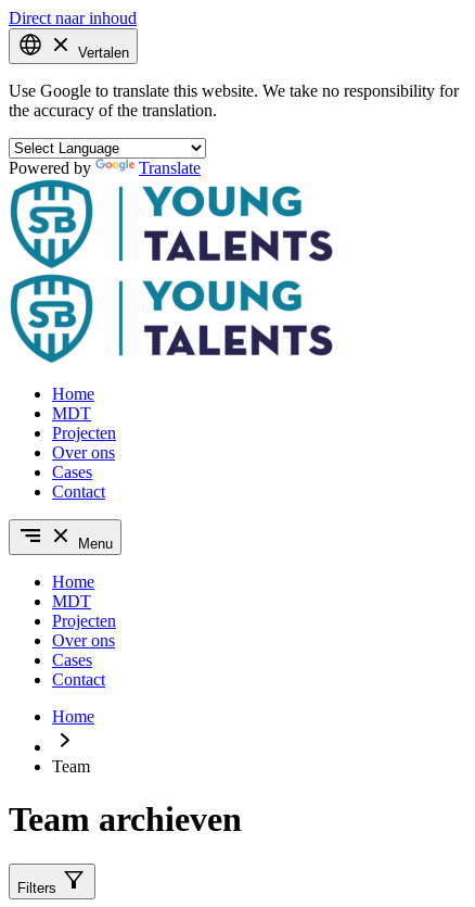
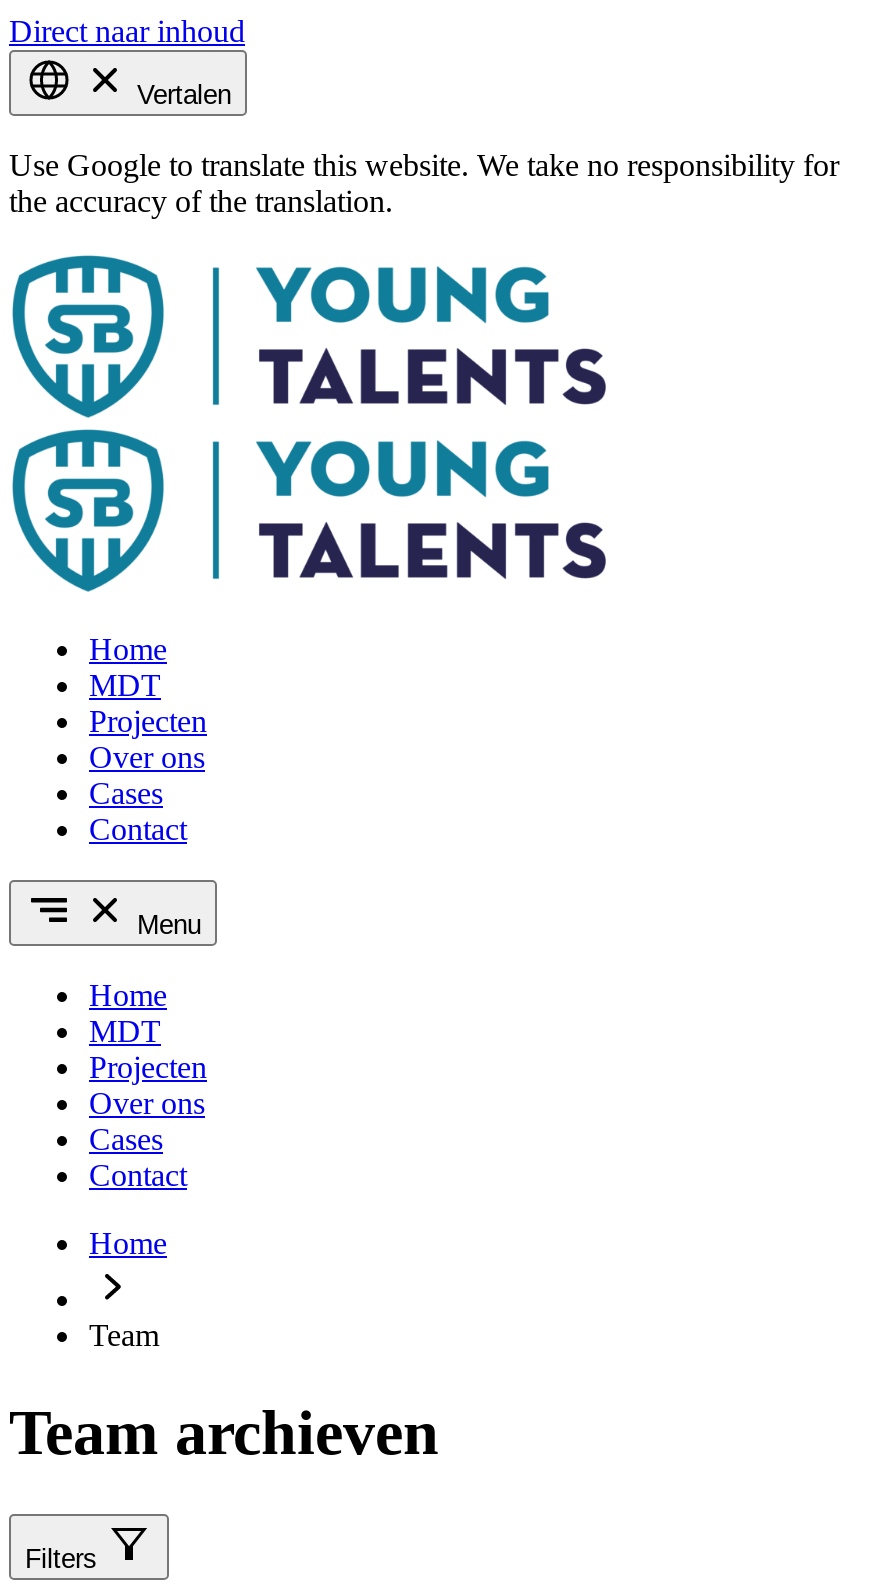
- Powered by
- Translate
